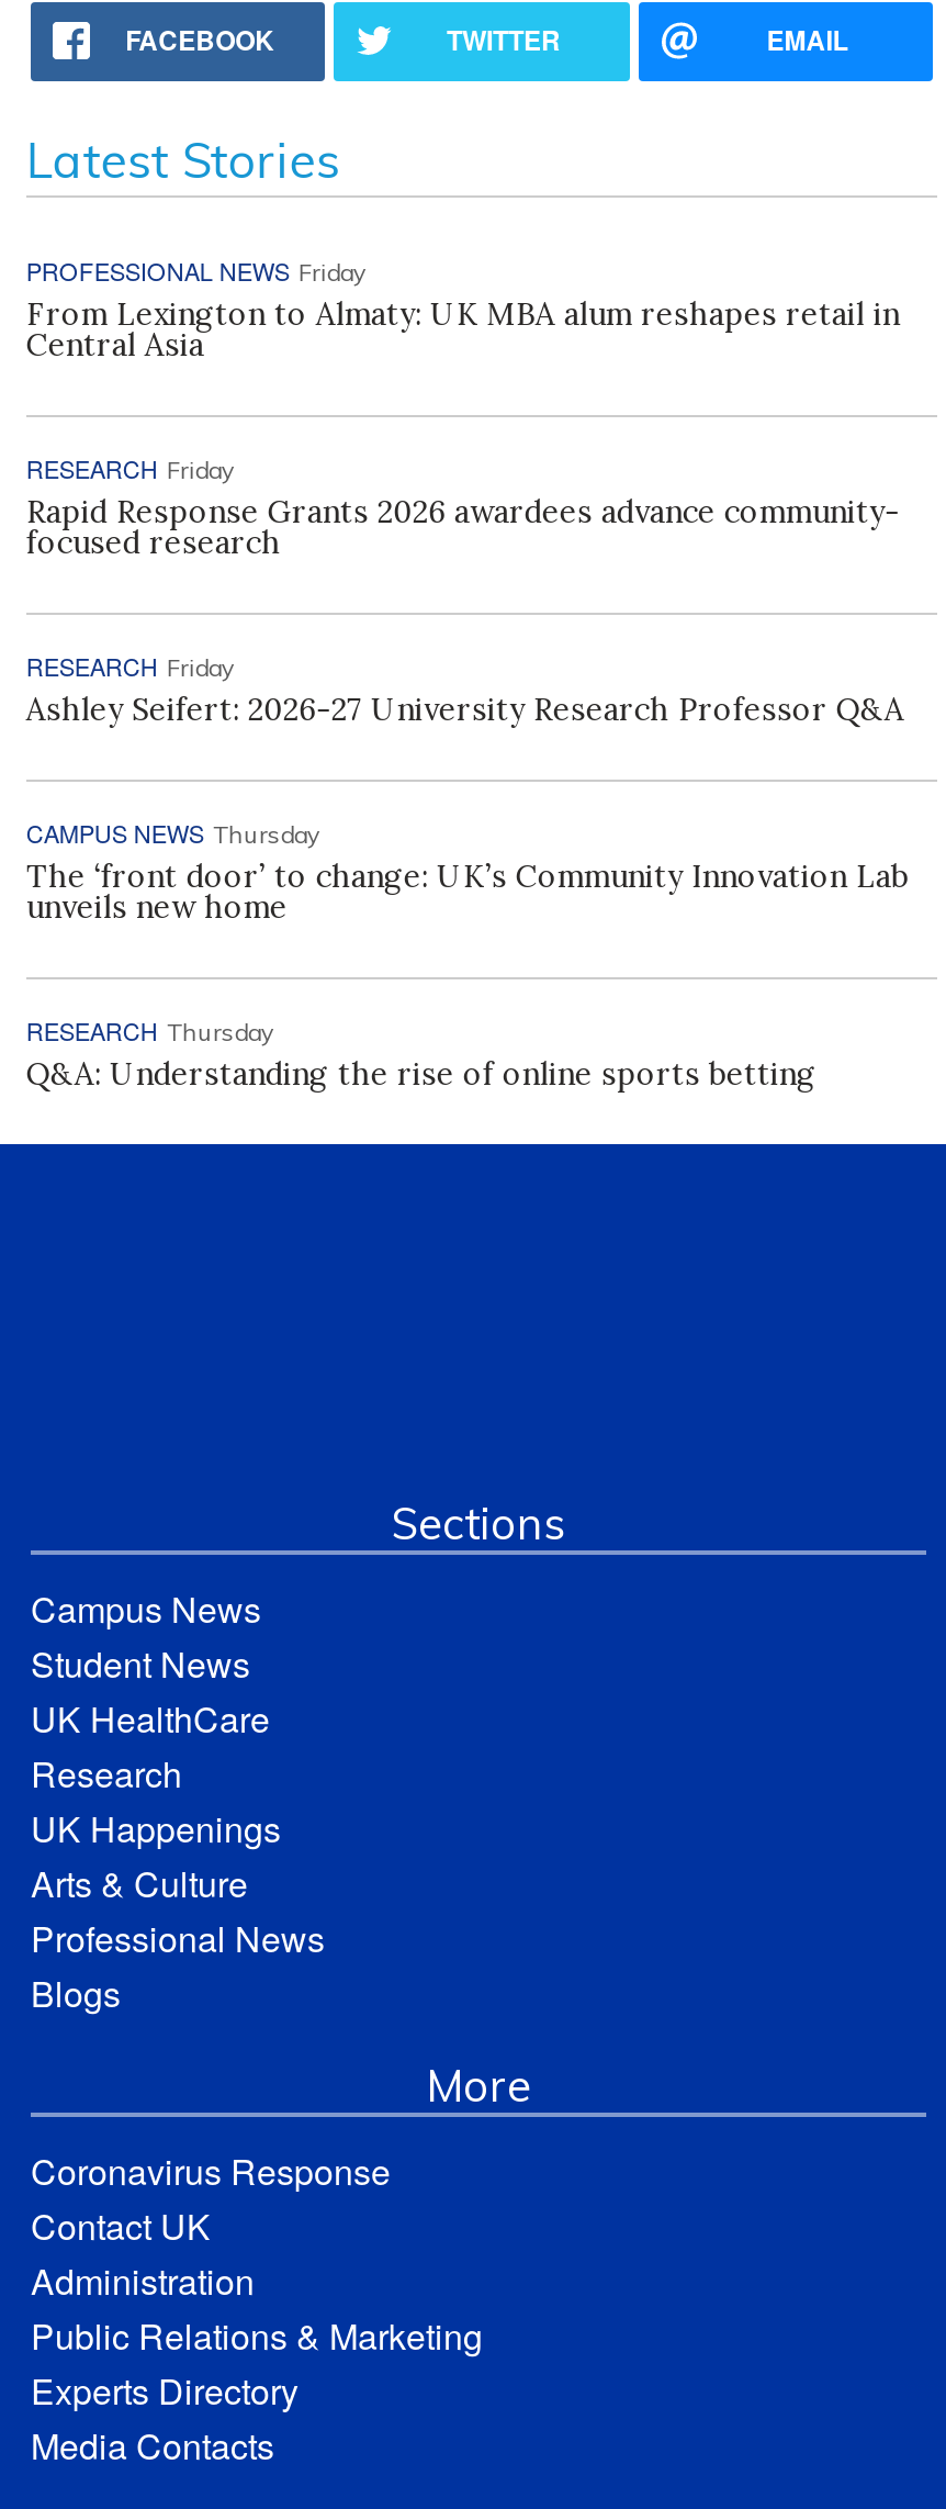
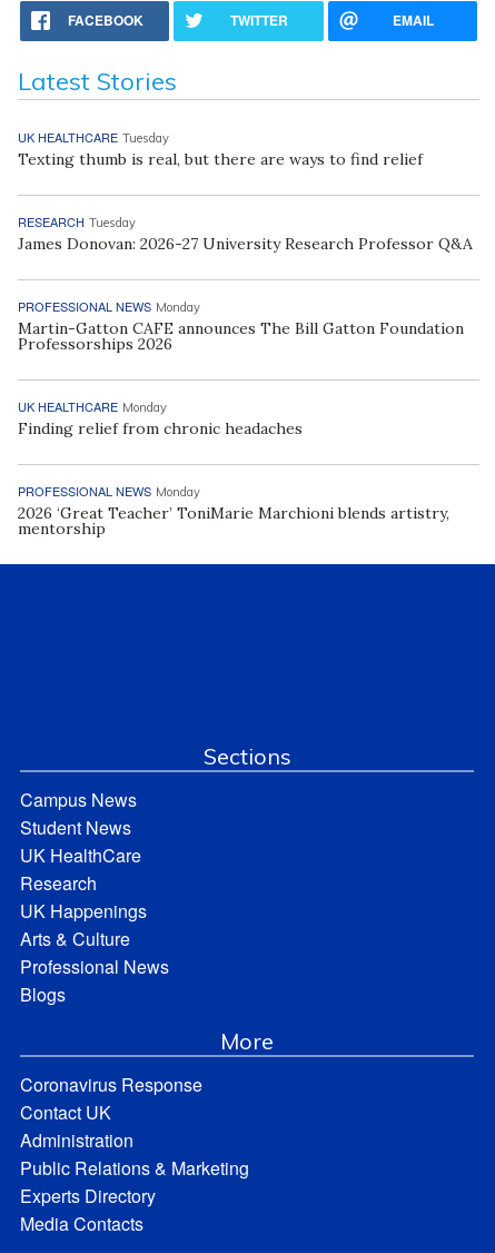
- PROFESSIONAL NEWS Friday
- From Lexington to Almaty: UK MBA alum reshapes retail in
- Central Asia
+ UK HEALTHCARE Tuesday
+ Texting thumb is real, but there are ways to find relief

- RESEARCH Friday
- Rapid Response Grants 2026 awardees advance community-
- focused research
+ RESEARCH Tuesday
+ James Donovan: 2026-27 University Research Professor Q&A

- RESEARCH Friday
- Ashley Seifert: 2026-27 University Research Professor Q&A
+ PROFESSIONAL NEWS Monday
+ Martin-Gatton CAFE announces The Bill Gatton Foundation
+ Professorships 2026

- CAMPUS NEWS Thursday
- The ‘front door’ to change: UK’s Community Innovation Lab
- unveils new home
+ UK HEALTHCARE Monday
+ Finding relief from chronic headaches

- RESEARCH Thursday
- Q&A: Understanding the rise of online sports betting
+ PROFESSIONAL NEWS Monday
+ 2026 ‘Great Teacher’ ToniMarie Marchioni blends artistry,
+ mentorship
